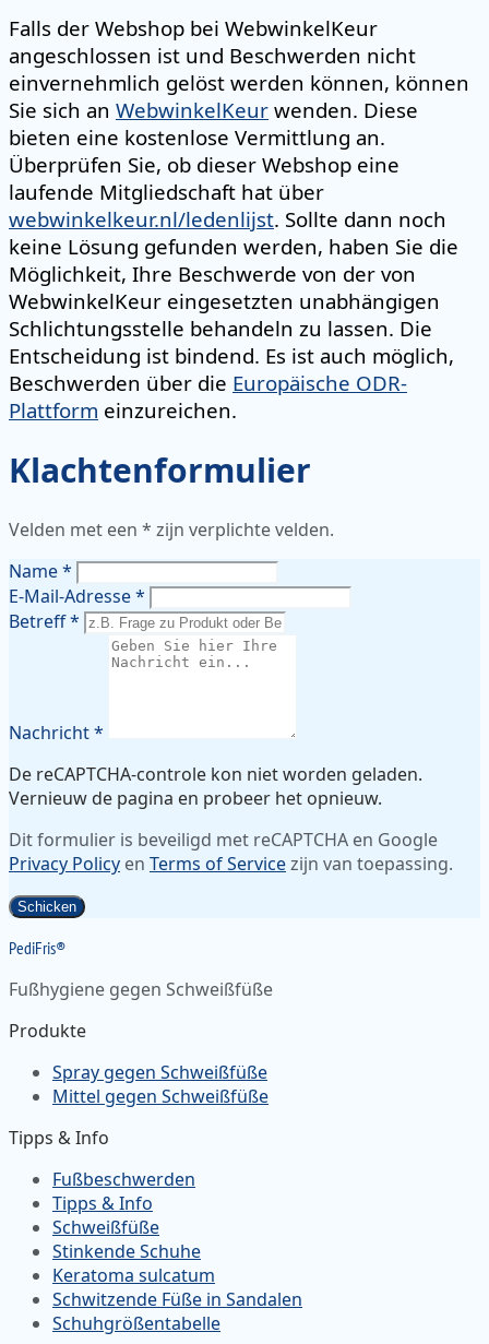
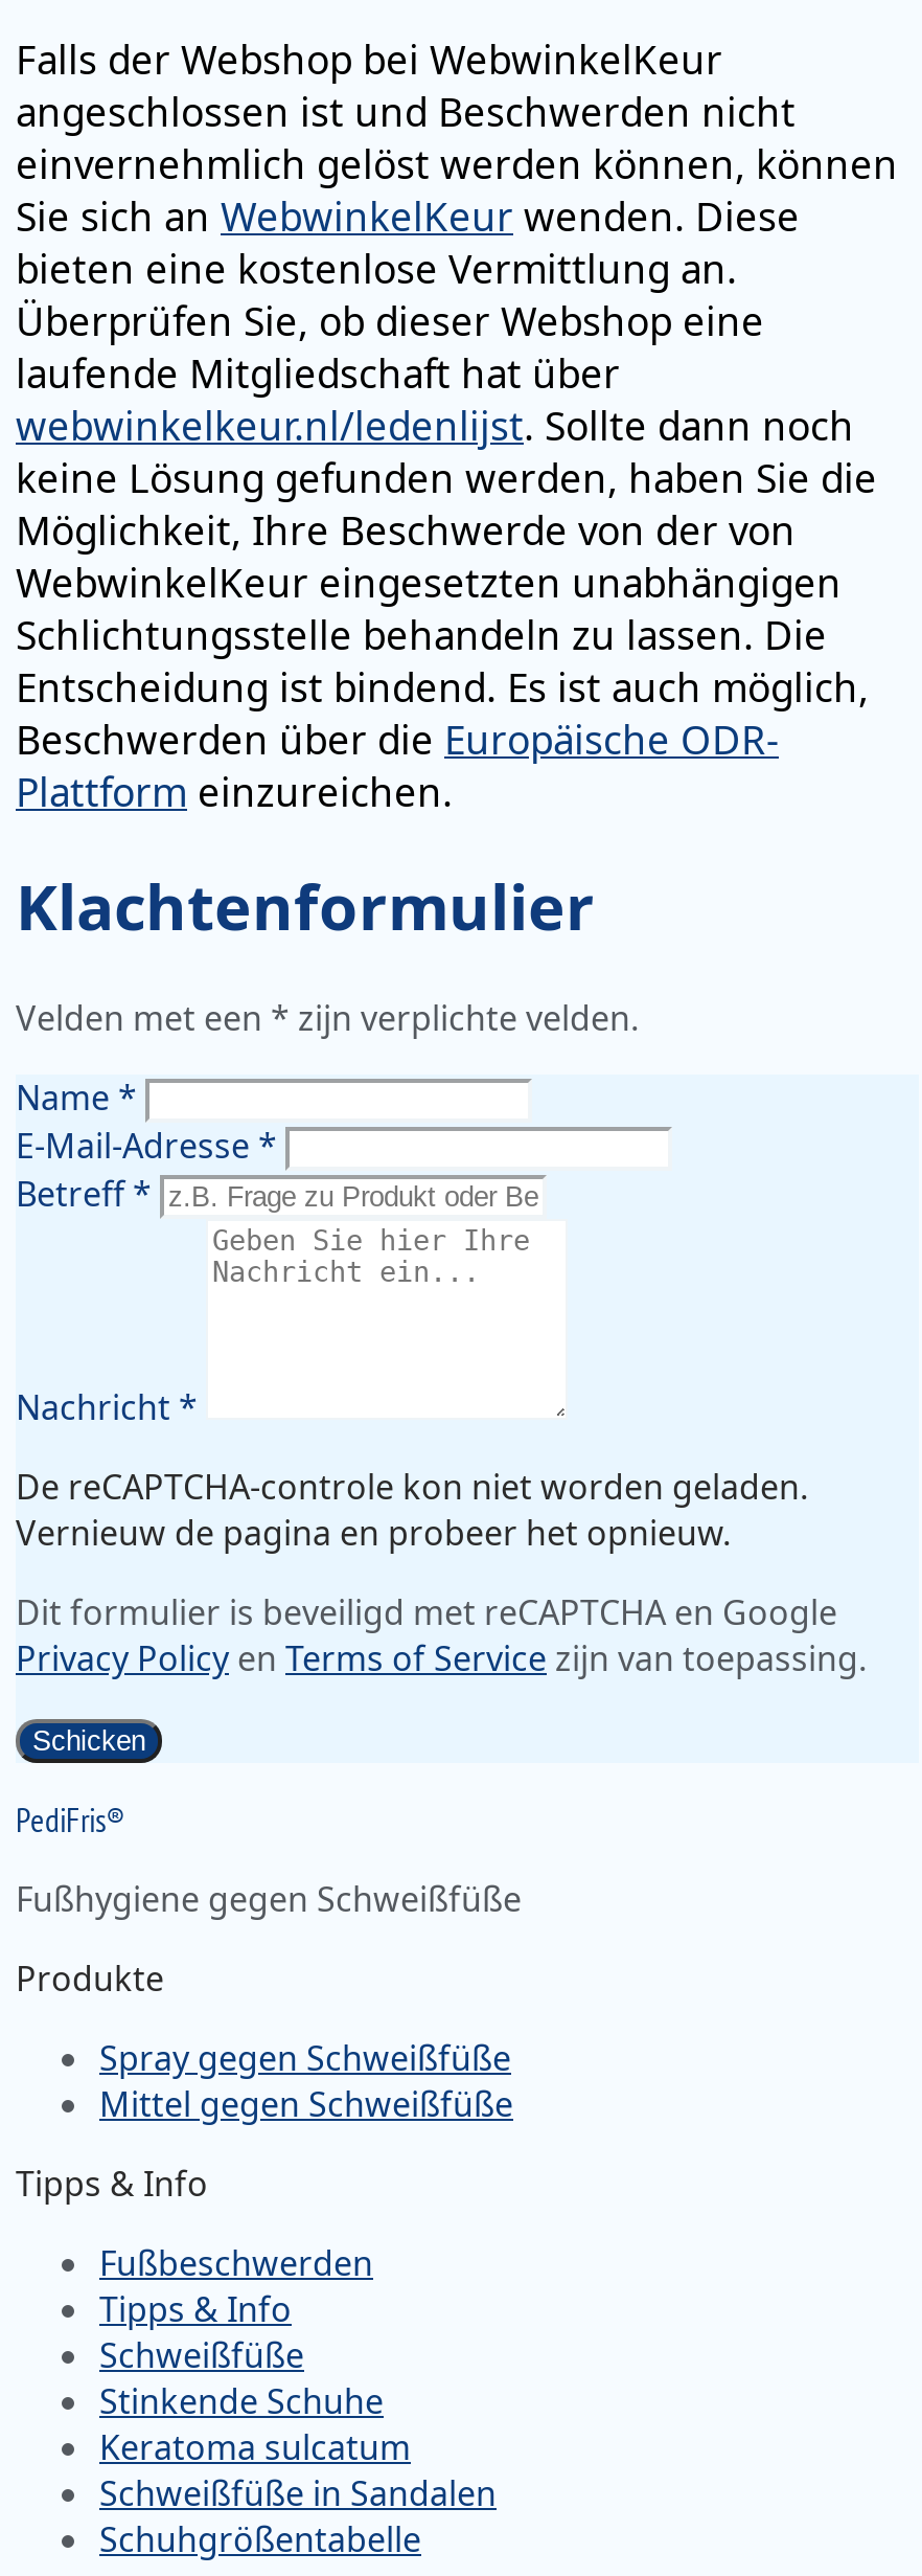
- Schwitzende Füße in Sandalen
+ Schweißfüße in Sandalen
